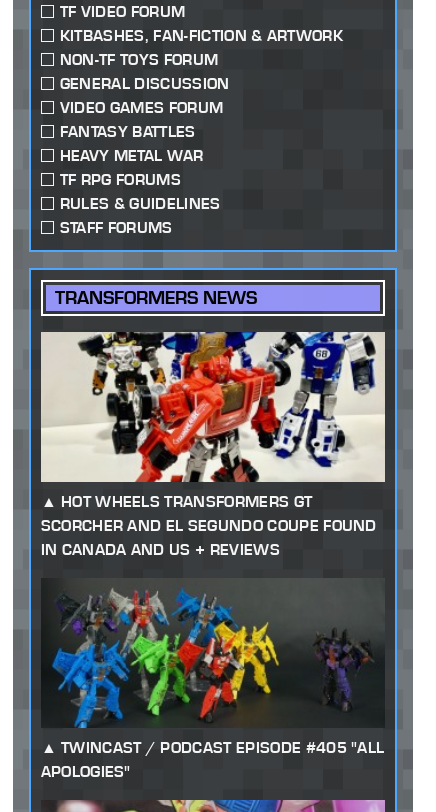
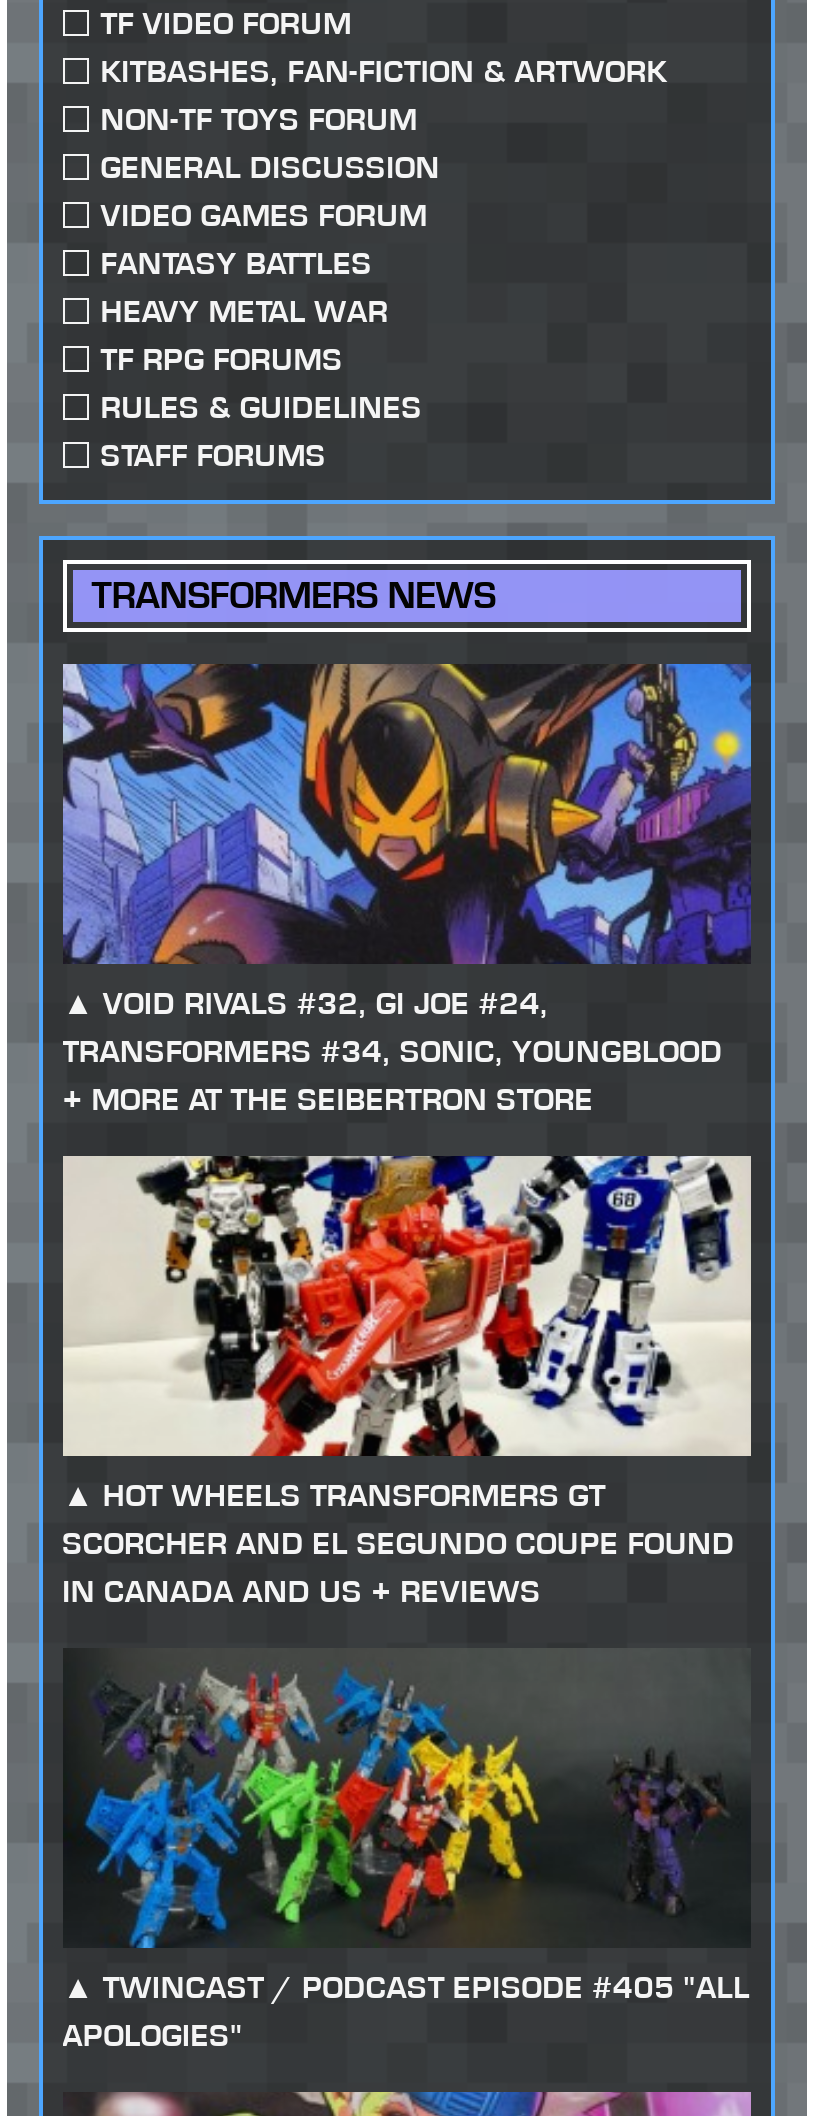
+ [image]
+ VOID RIVALS #32, GI JOE #24,
+ TRANSFORMERS #34, SONIC, YOUNGBLOOD
+ + MORE AT THE SEIBERTRON STORE
